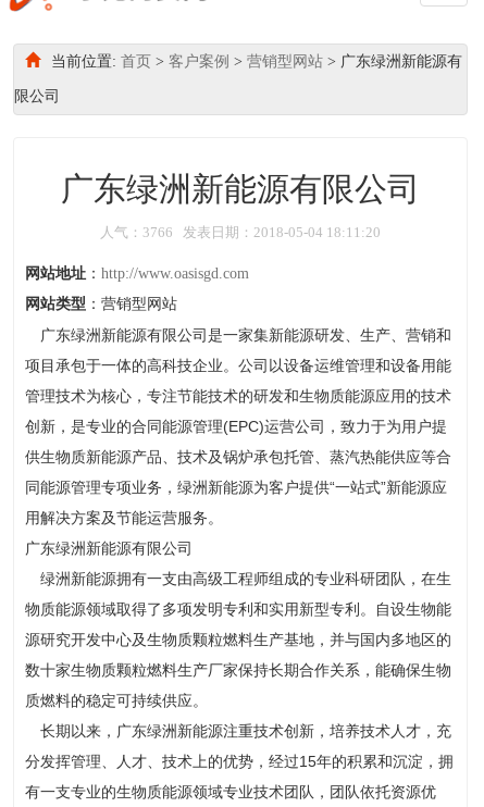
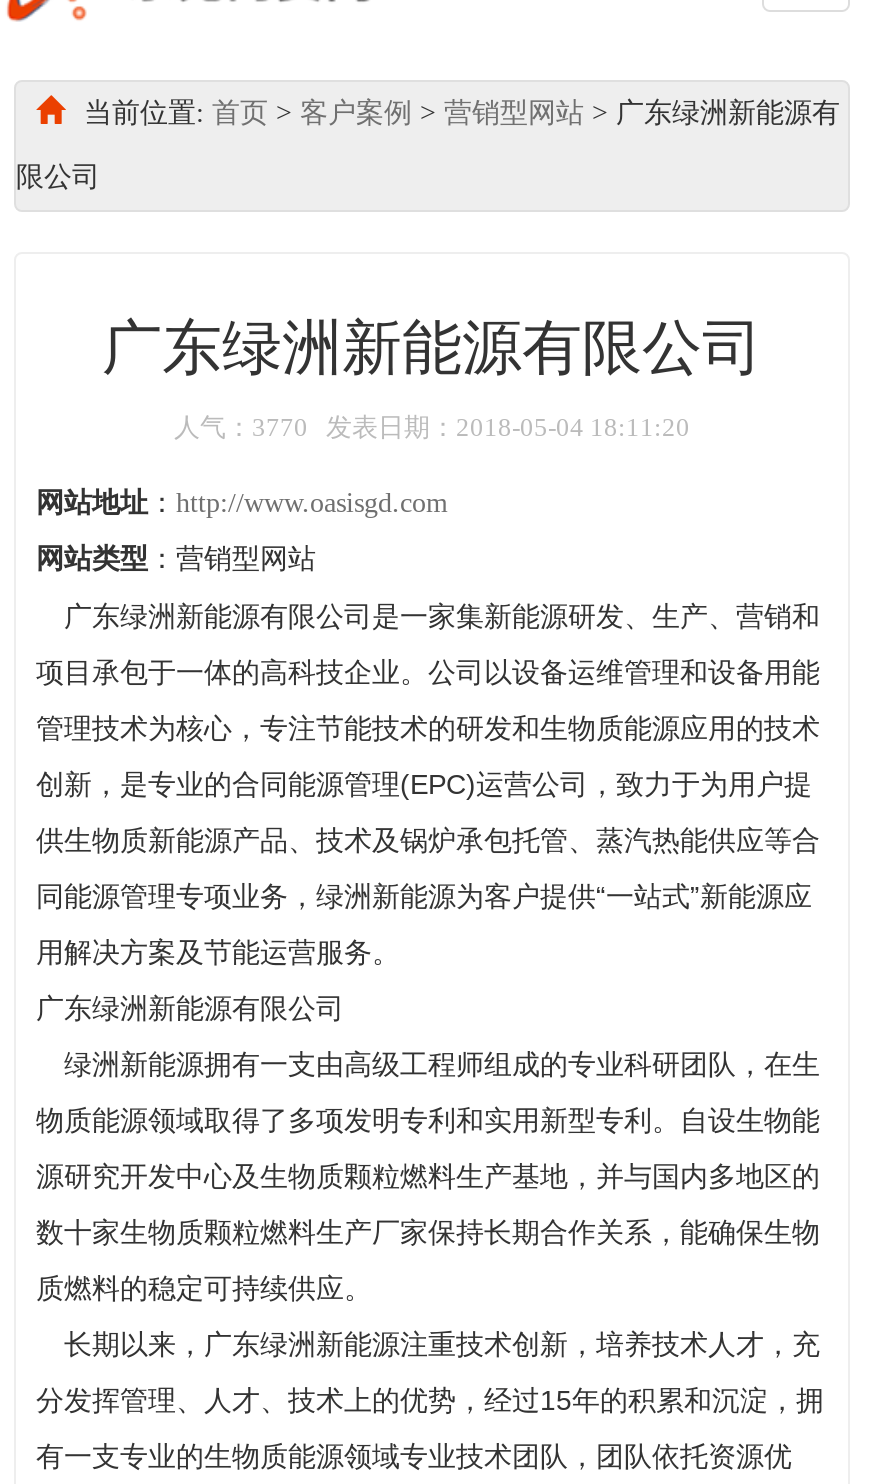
- 人气：3766 发表日期：2018-05-04 18:11:20
+ 人气：3770 发表日期：2018-05-04 18:11:20
